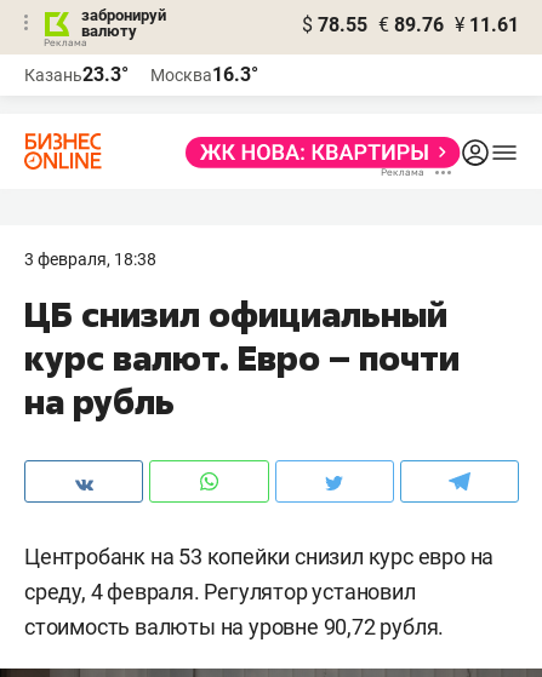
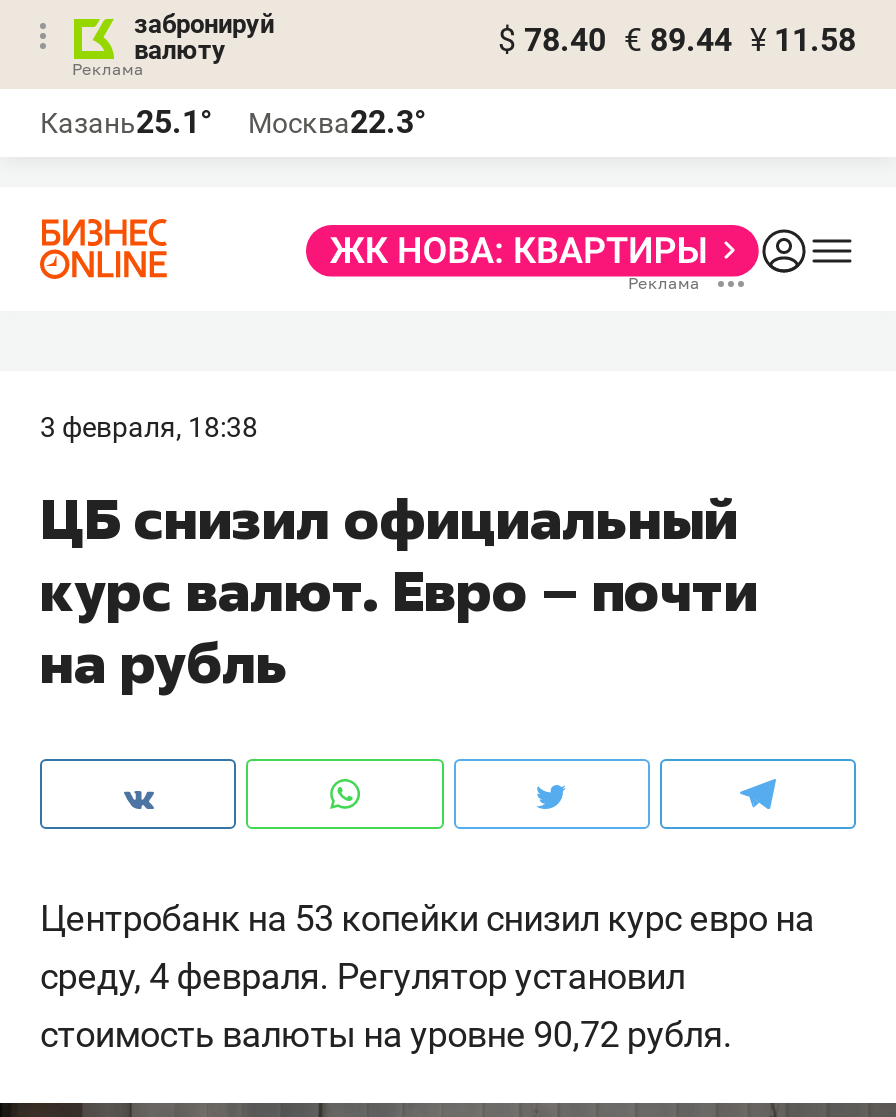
- $ 78.55 € 89.76 ¥ 11.61
+ $ 78.40 € 89.44 ¥ 11.58

- Казань23.3°
+ Казань25.1°

- Москва16.3°
+ Москва22.3°
